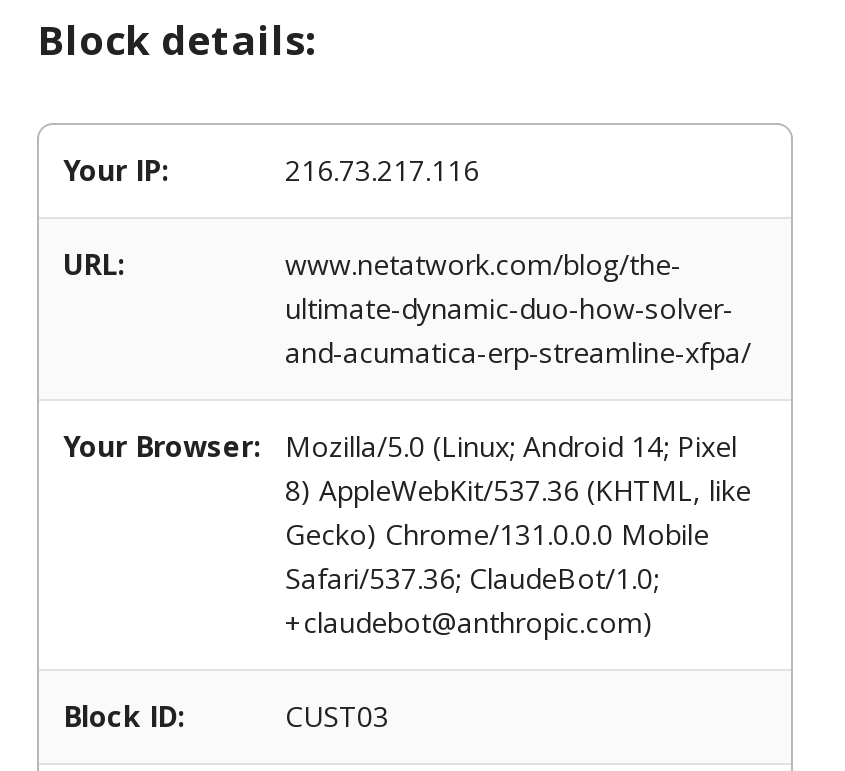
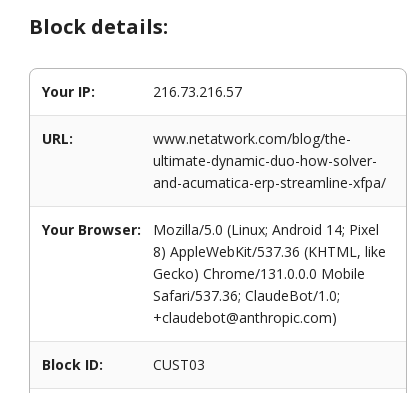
- 216.73.217.116
+ 216.73.216.57
